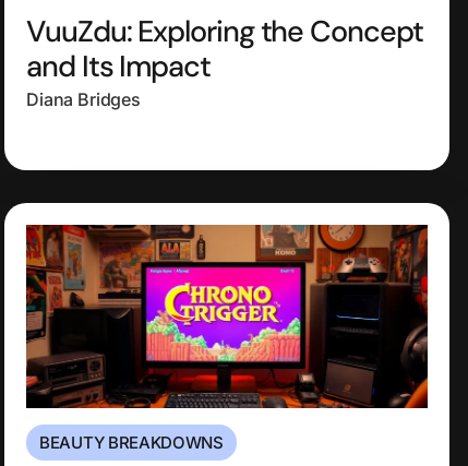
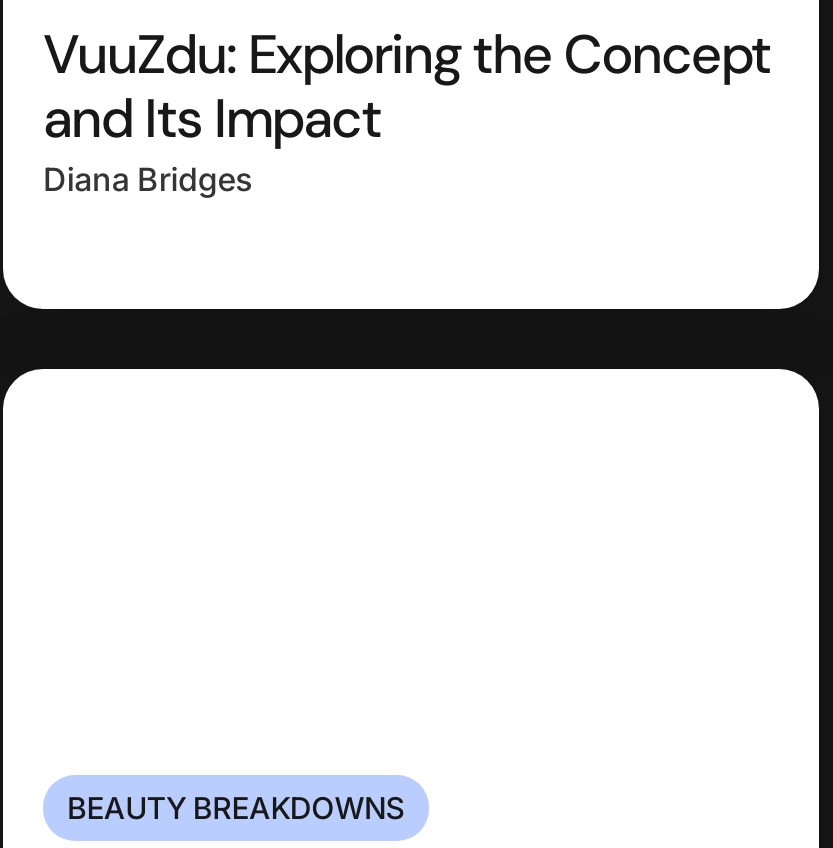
- [image]
